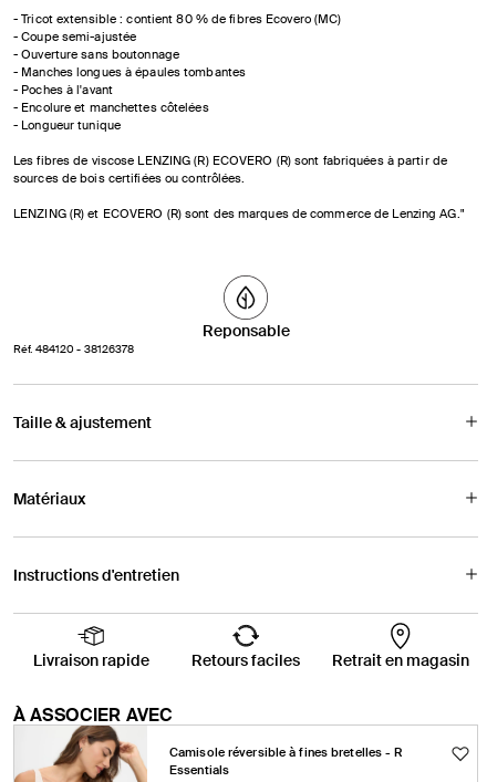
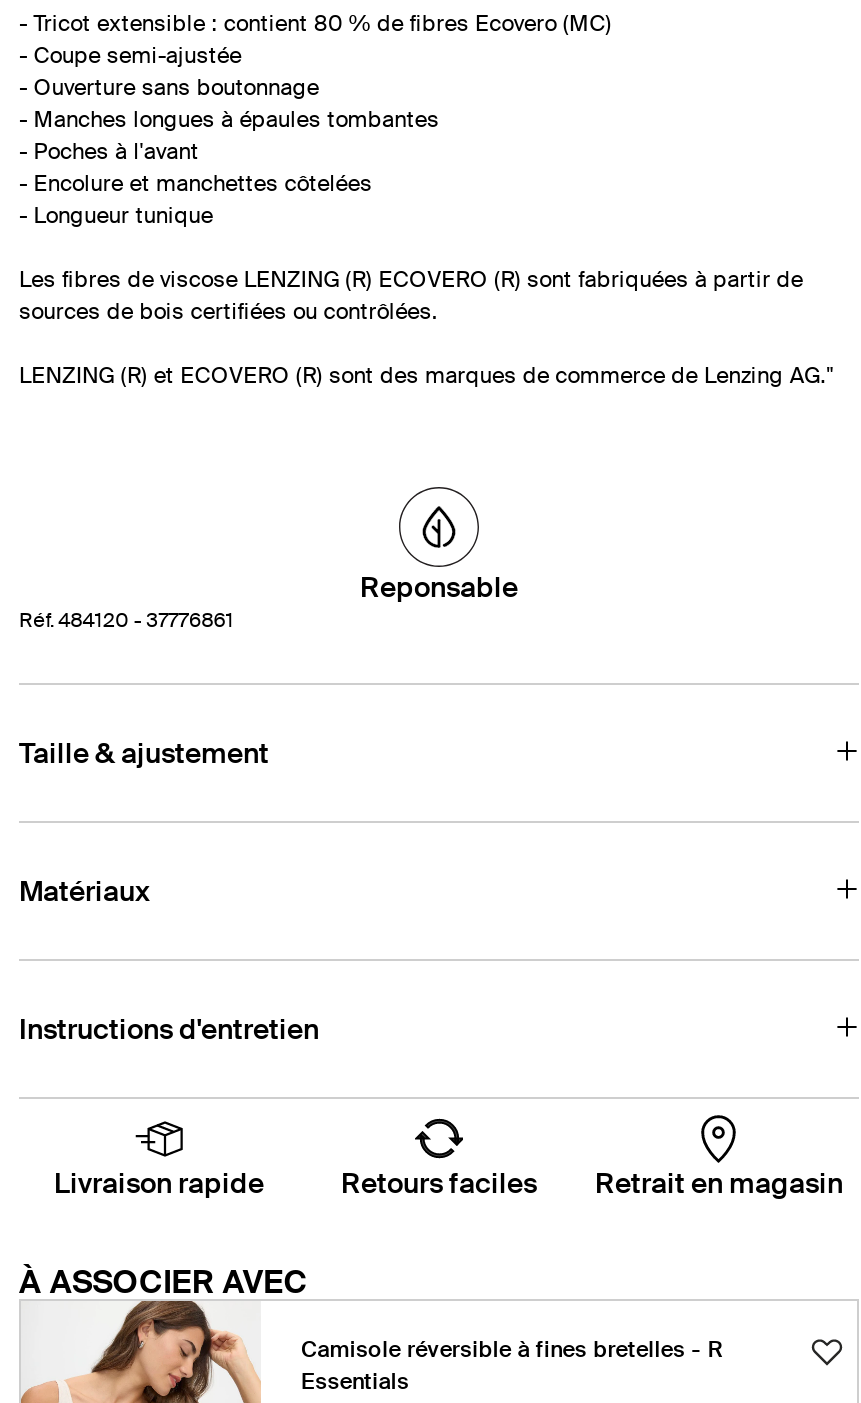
- Réf. 484120 - 38126378
+ Réf. 484120 - 37776861
